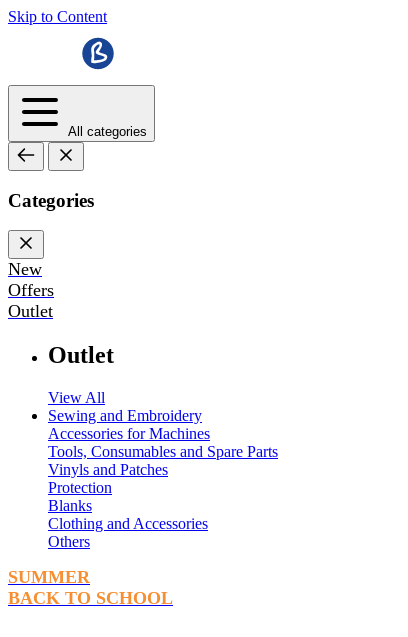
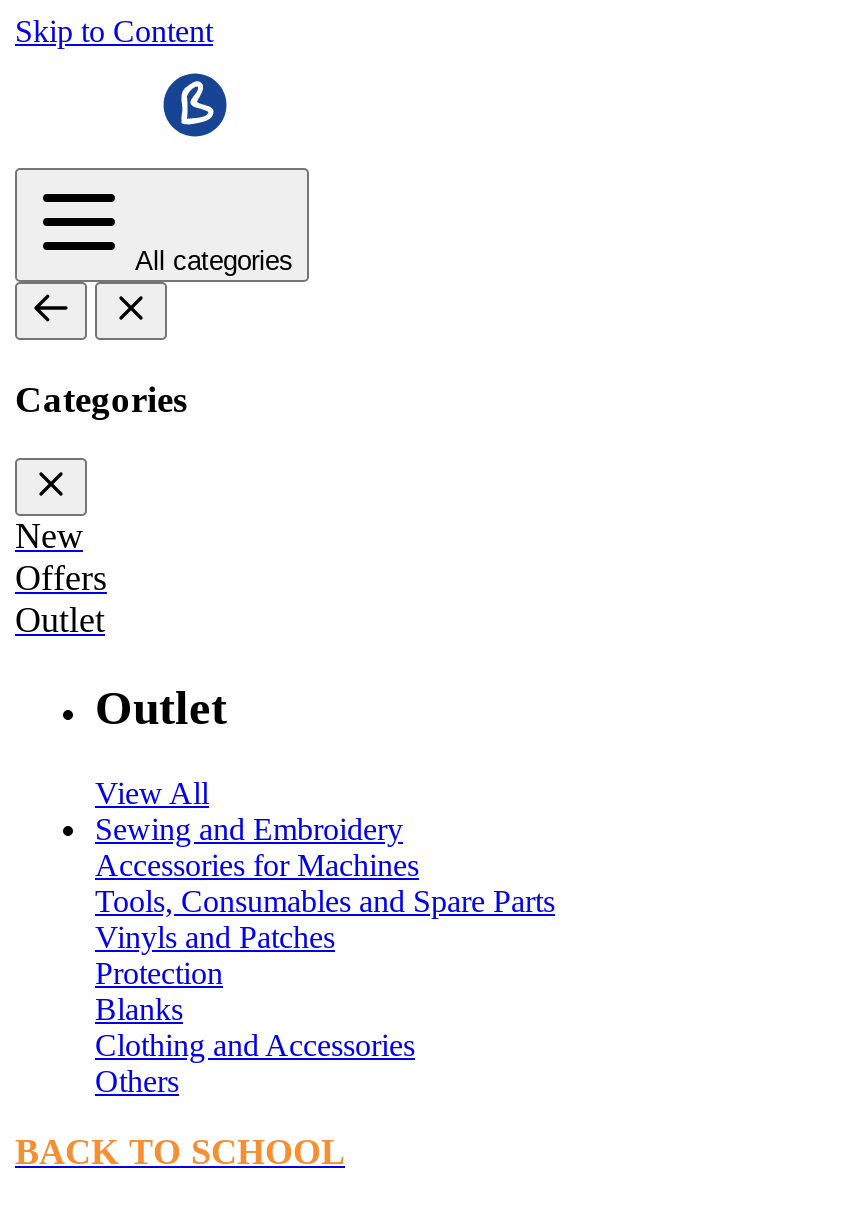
- SUMMER
